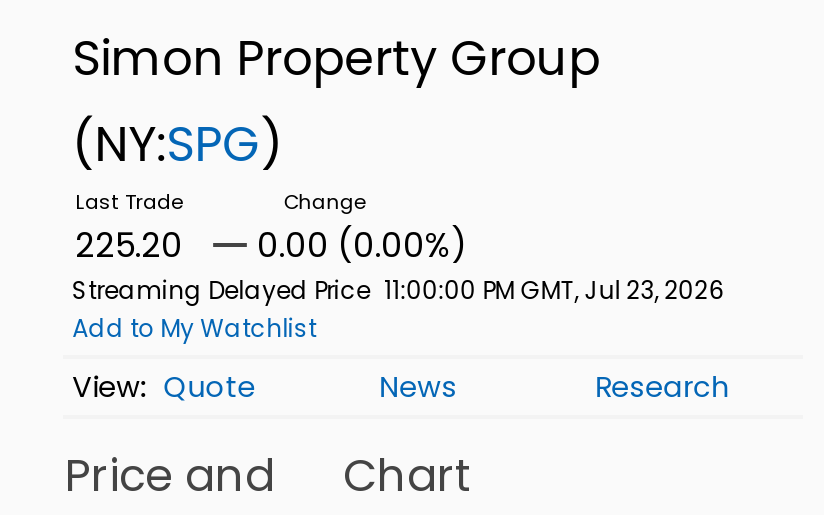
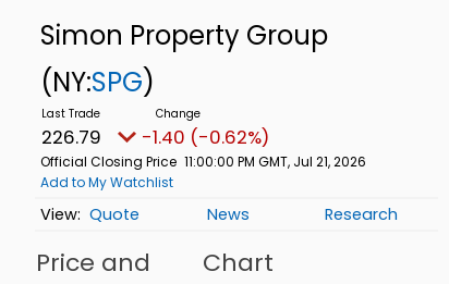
- 225.20
+ 226.79

- 0.00 (0.00%)
+ -1.40 (-0.62%)

- Streaming Delayed Price 11:00:00 PM GMT, Jul 23, 2026
+ Official Closing Price 11:00:00 PM GMT, Jul 21, 2026
